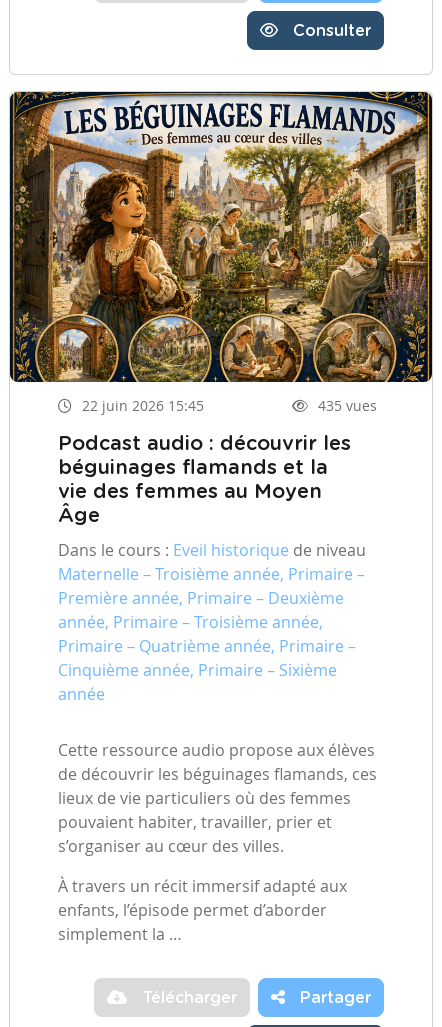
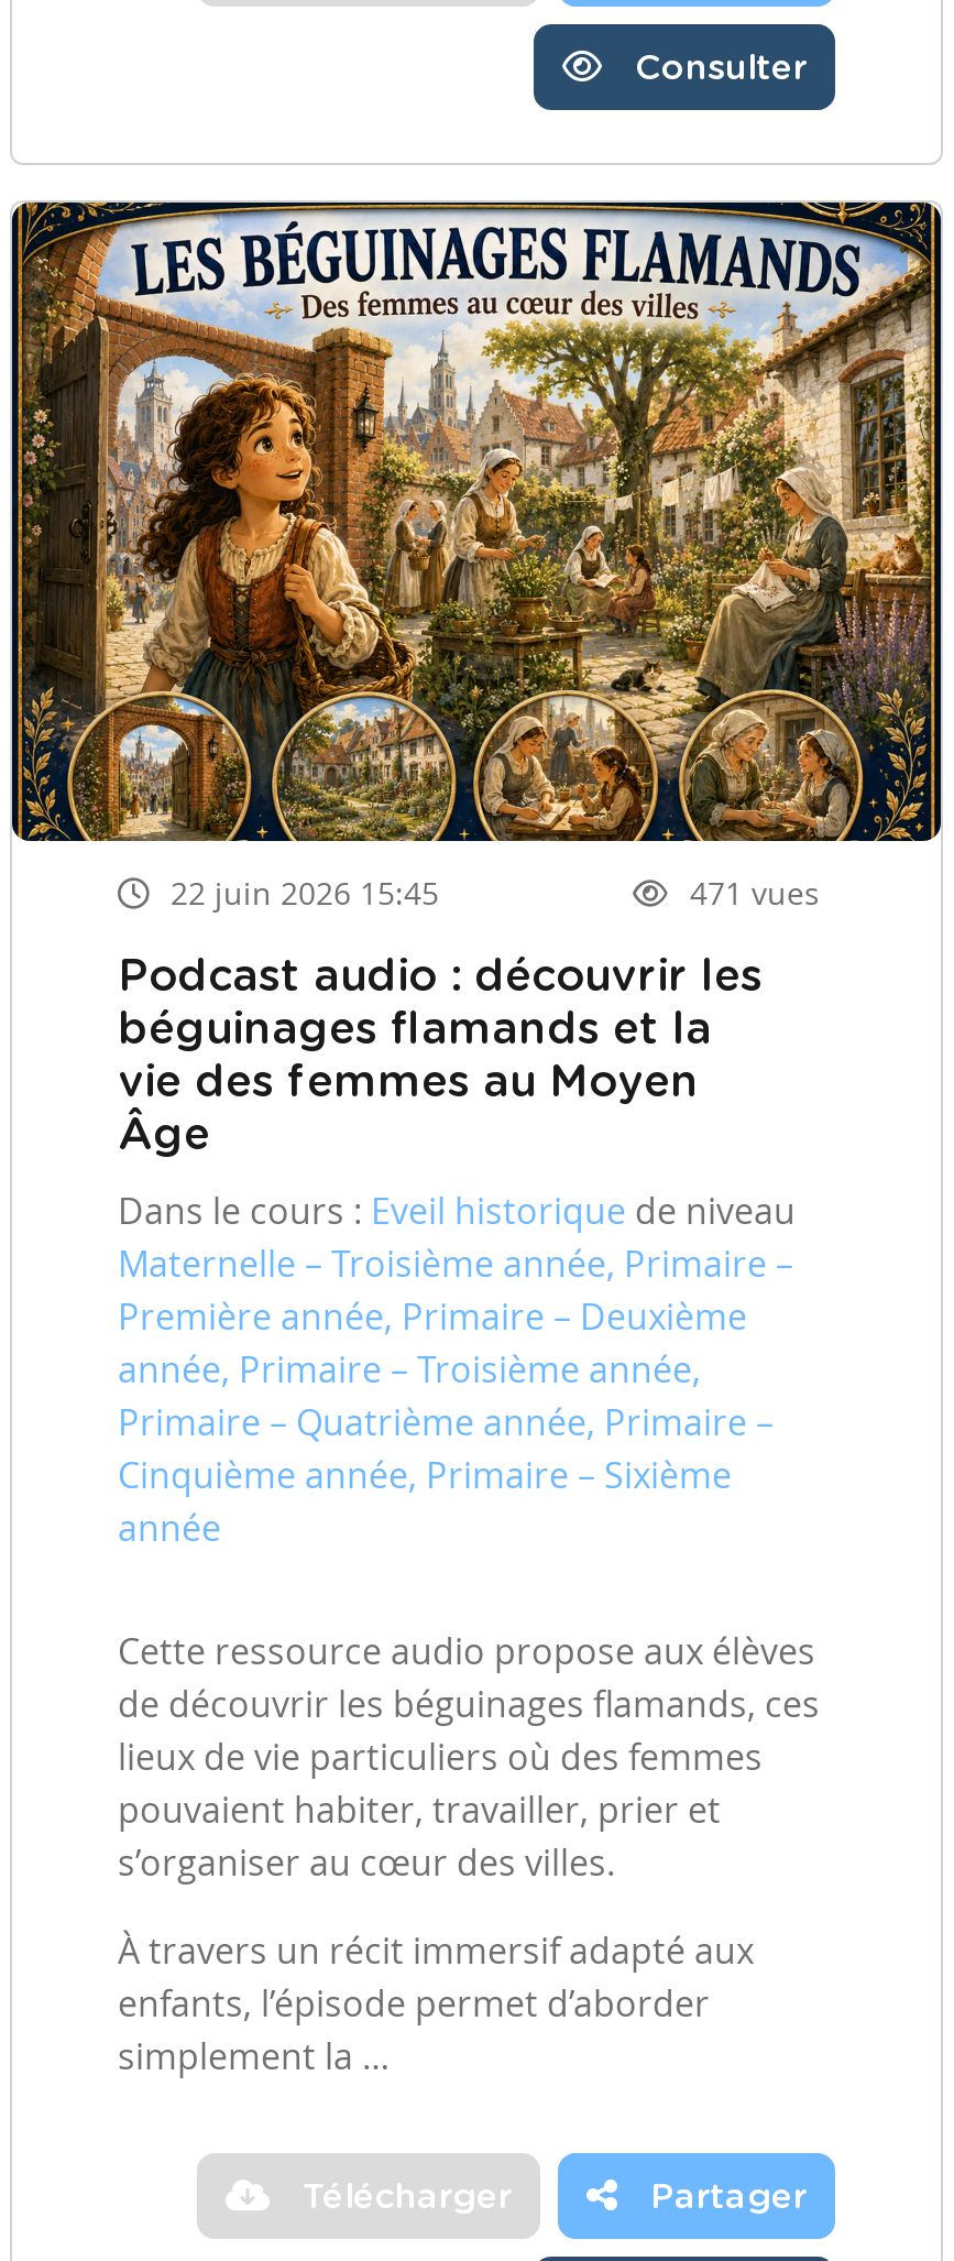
- 435 vues
+ 471 vues
